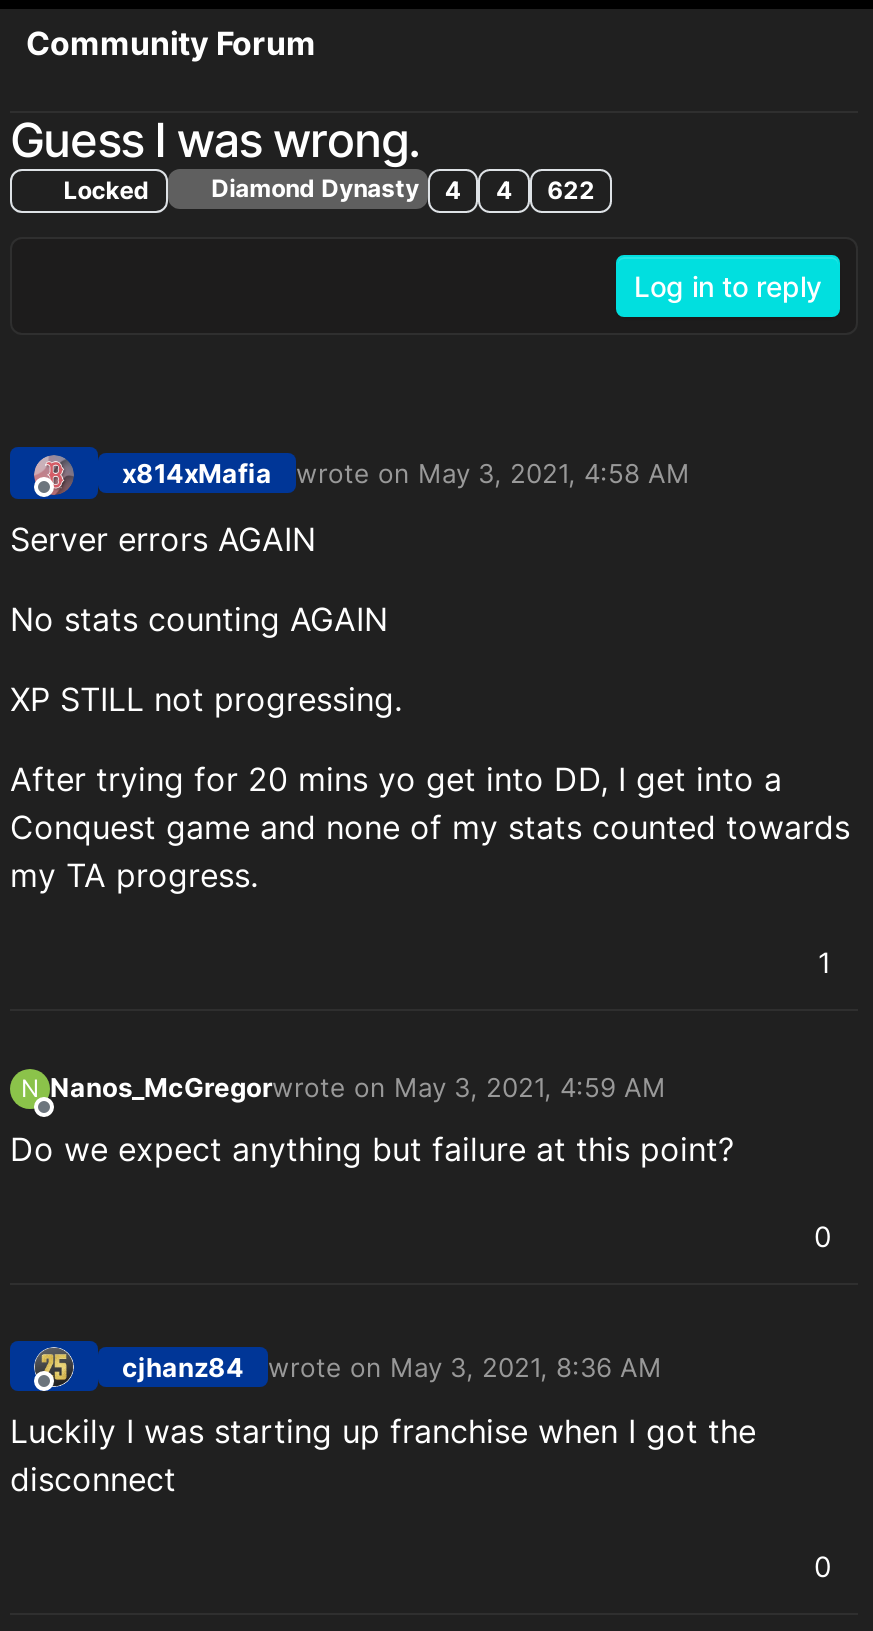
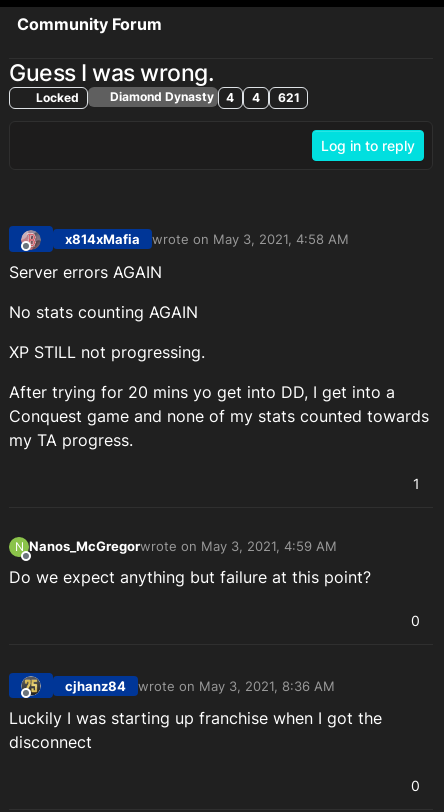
- Locked Diamond Dynasty 4 4 622
+ Locked Diamond Dynasty 4 4 621
